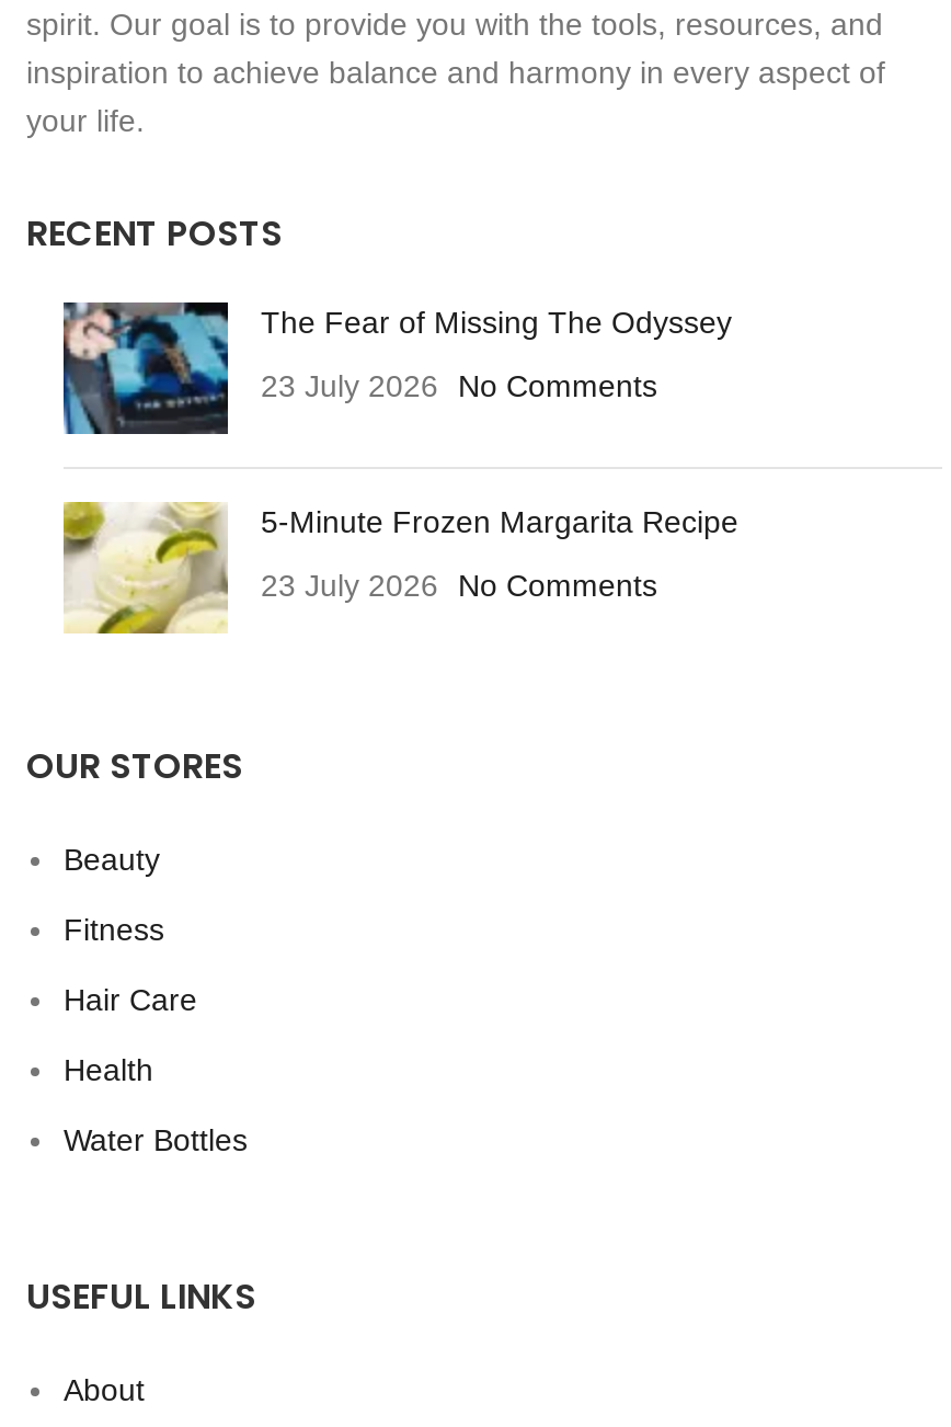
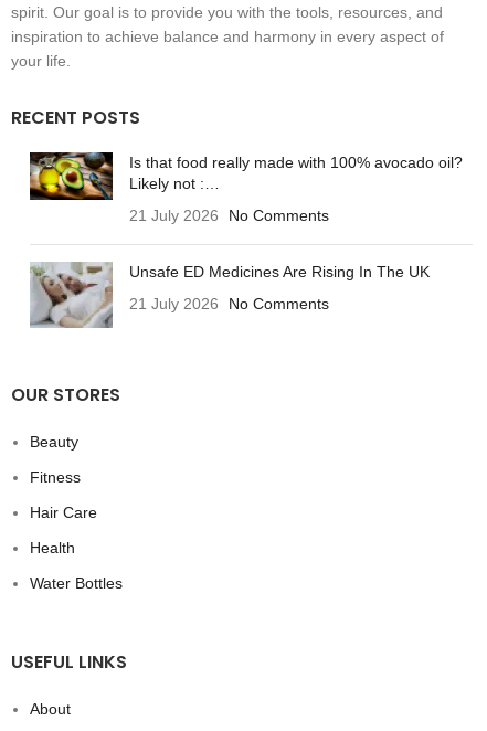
- [image]
- The Fear of Missing The Odyssey
+ [image]
+ Is that food really made with 100% avocado oil?
+ Likely not :…

- 23 July 2026 No Comments
+ 21 July 2026 No Comments

- [image]
- 5-Minute Frozen Margarita Recipe
+ [image]
+ Unsafe ED Medicines Are Rising In The UK

- 23 July 2026 No Comments
+ 21 July 2026 No Comments
